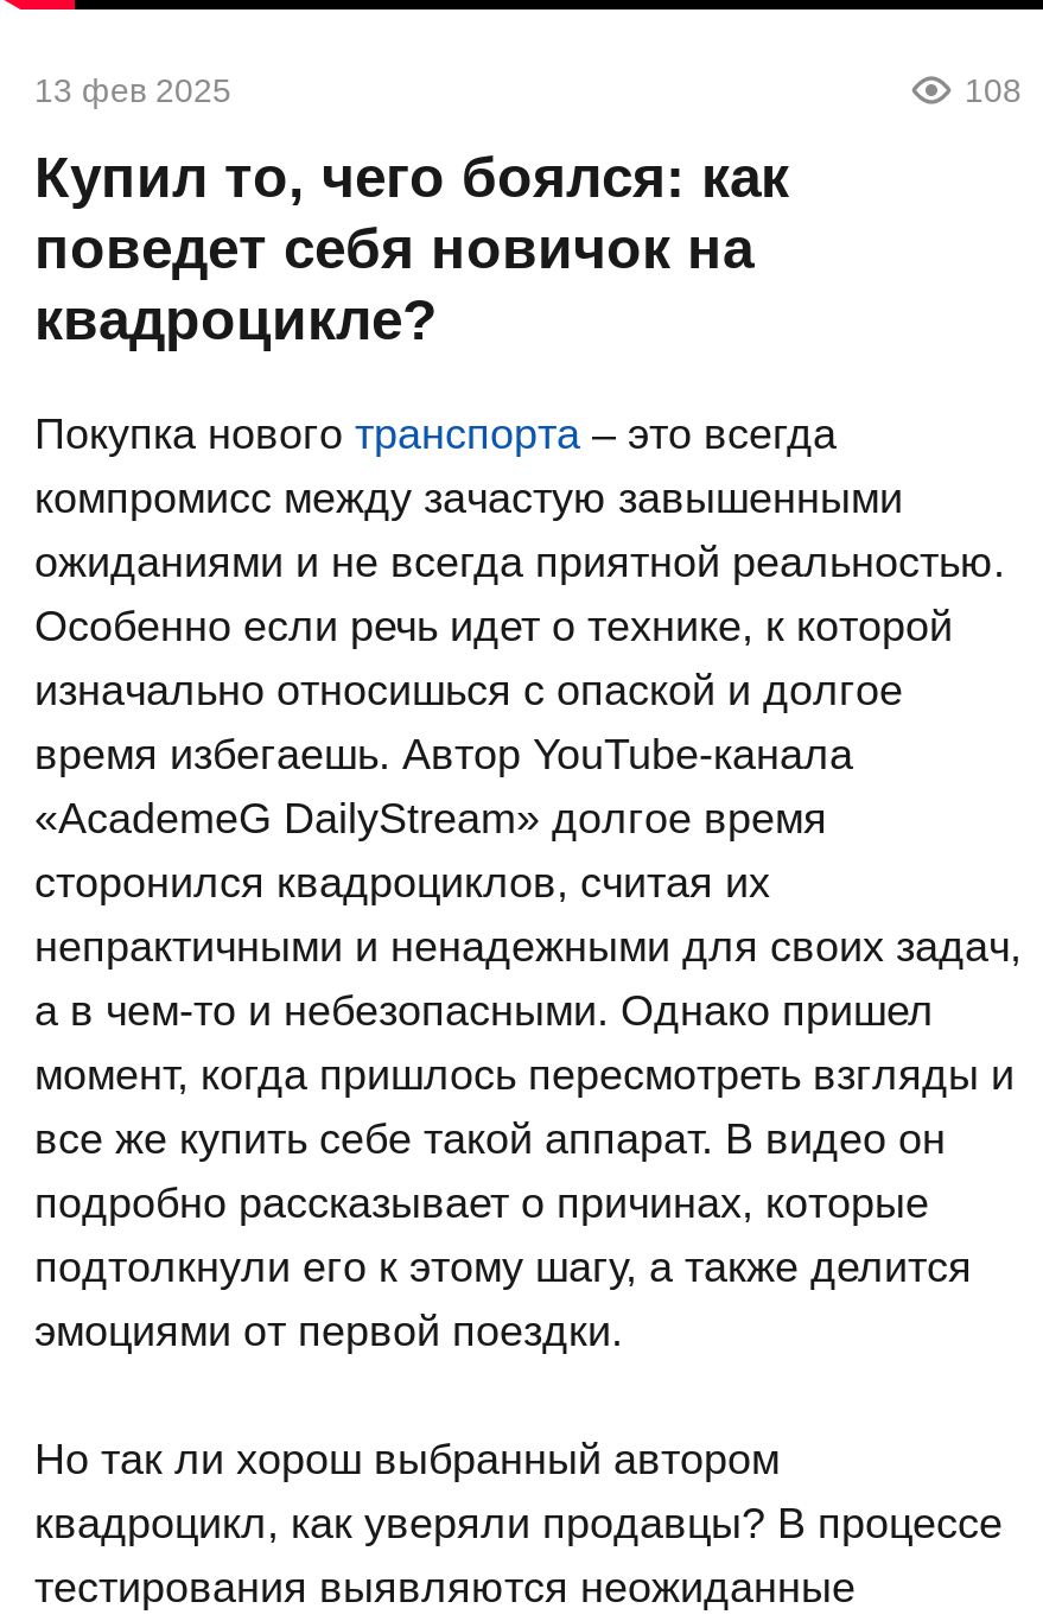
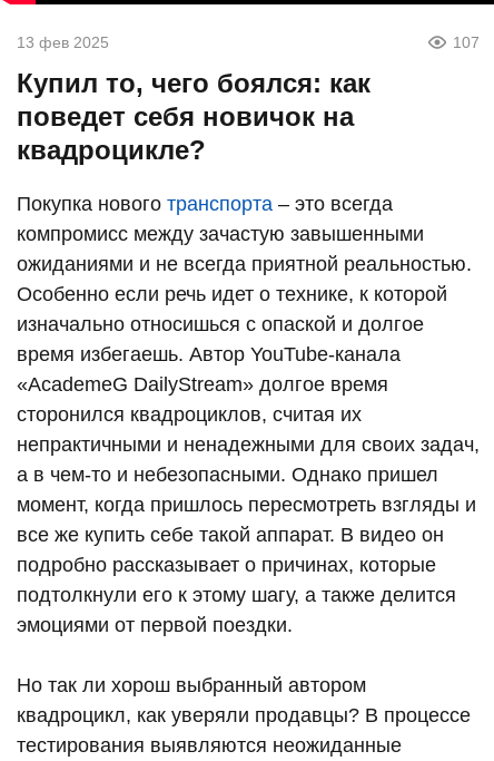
- 108
+ 107
